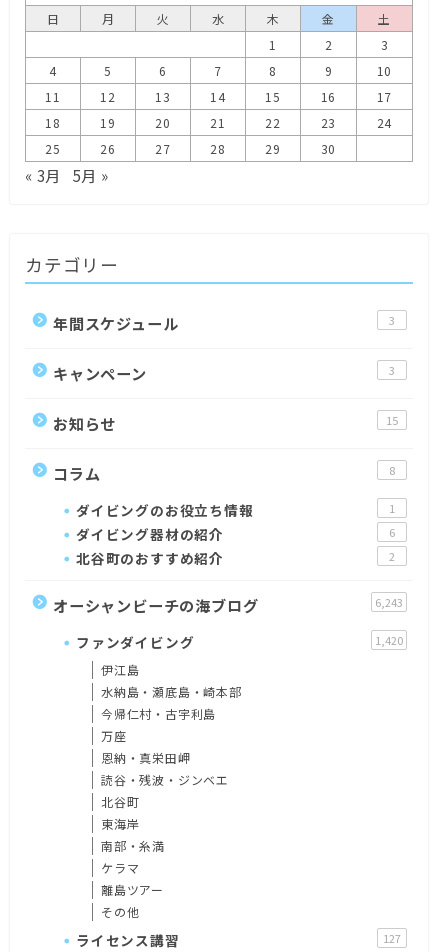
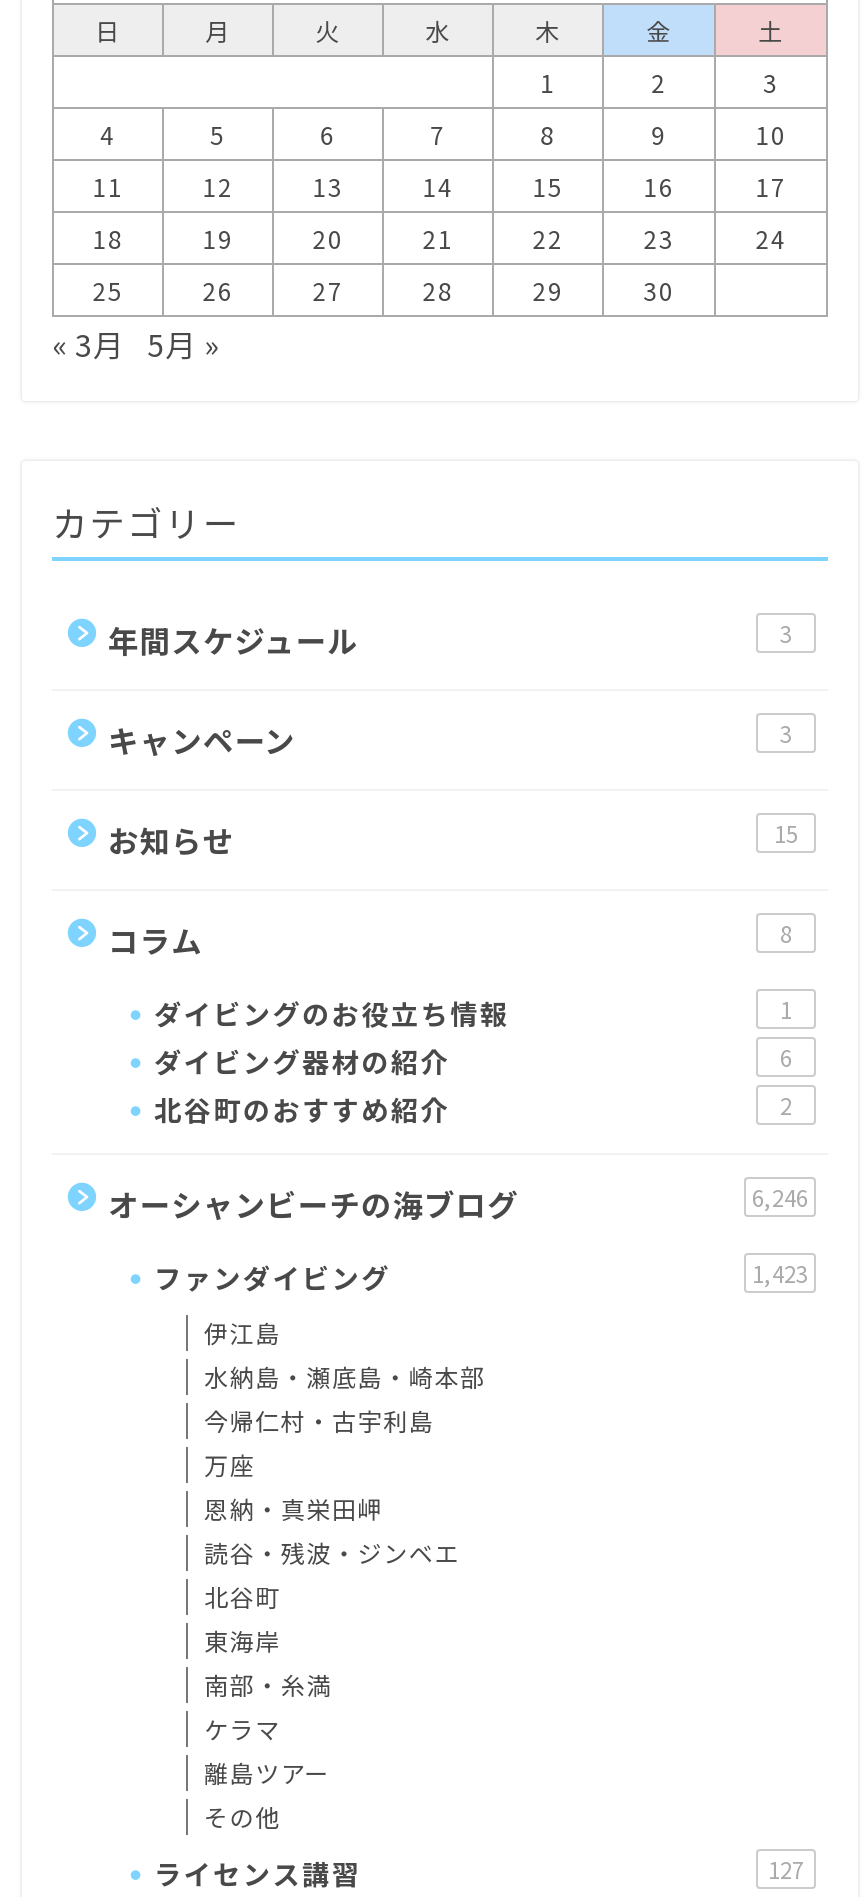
- 6,243
+ 6,246

- 1,420
+ 1,423
